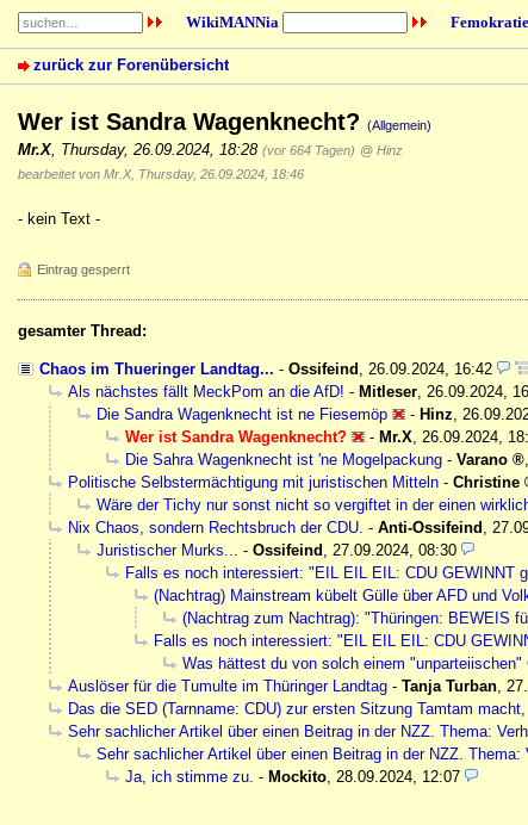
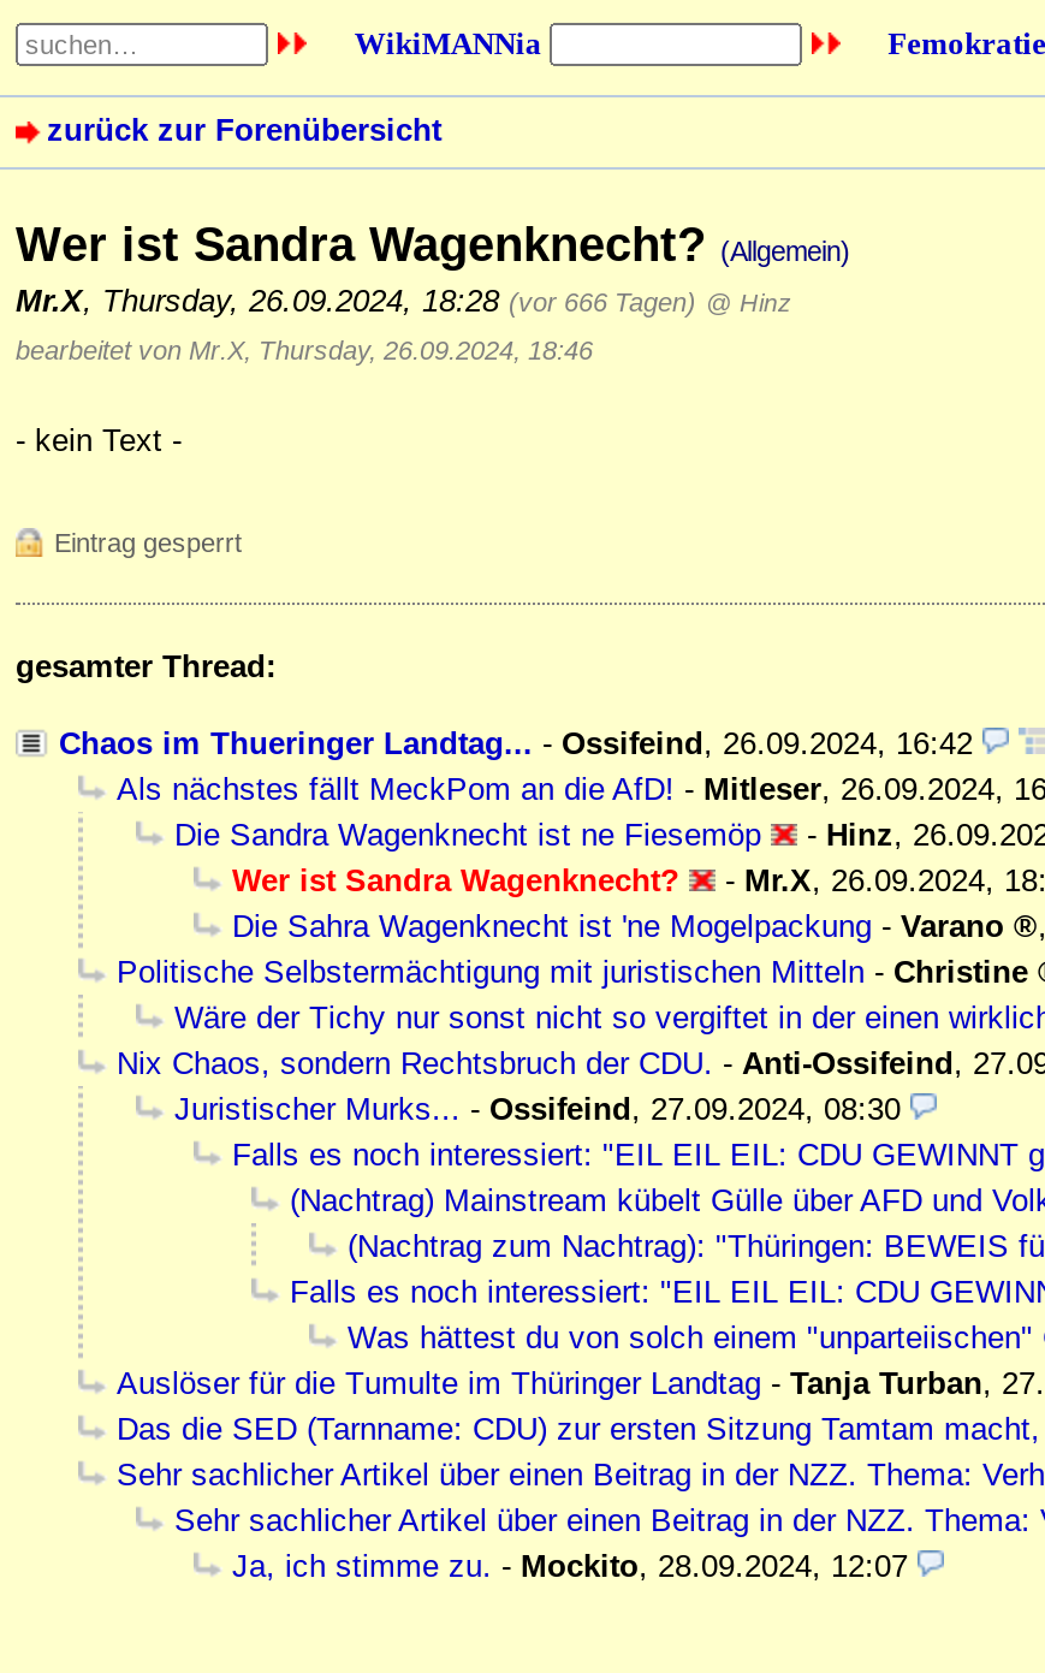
- Mr.X, Thursday, 26.09.2024, 18:28 (vor 664 Tagen) @ Hinz
+ Mr.X, Thursday, 26.09.2024, 18:28 (vor 666 Tagen) @ Hinz
